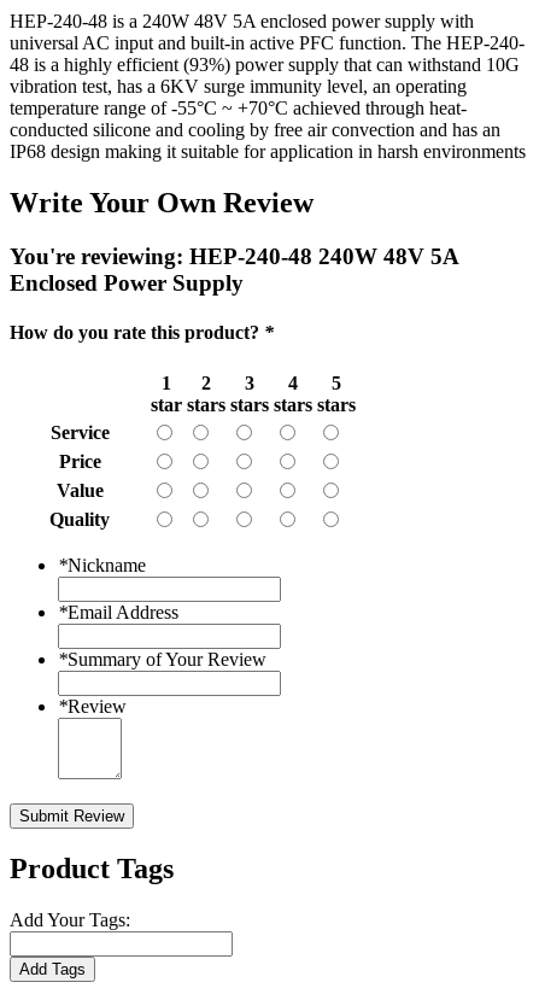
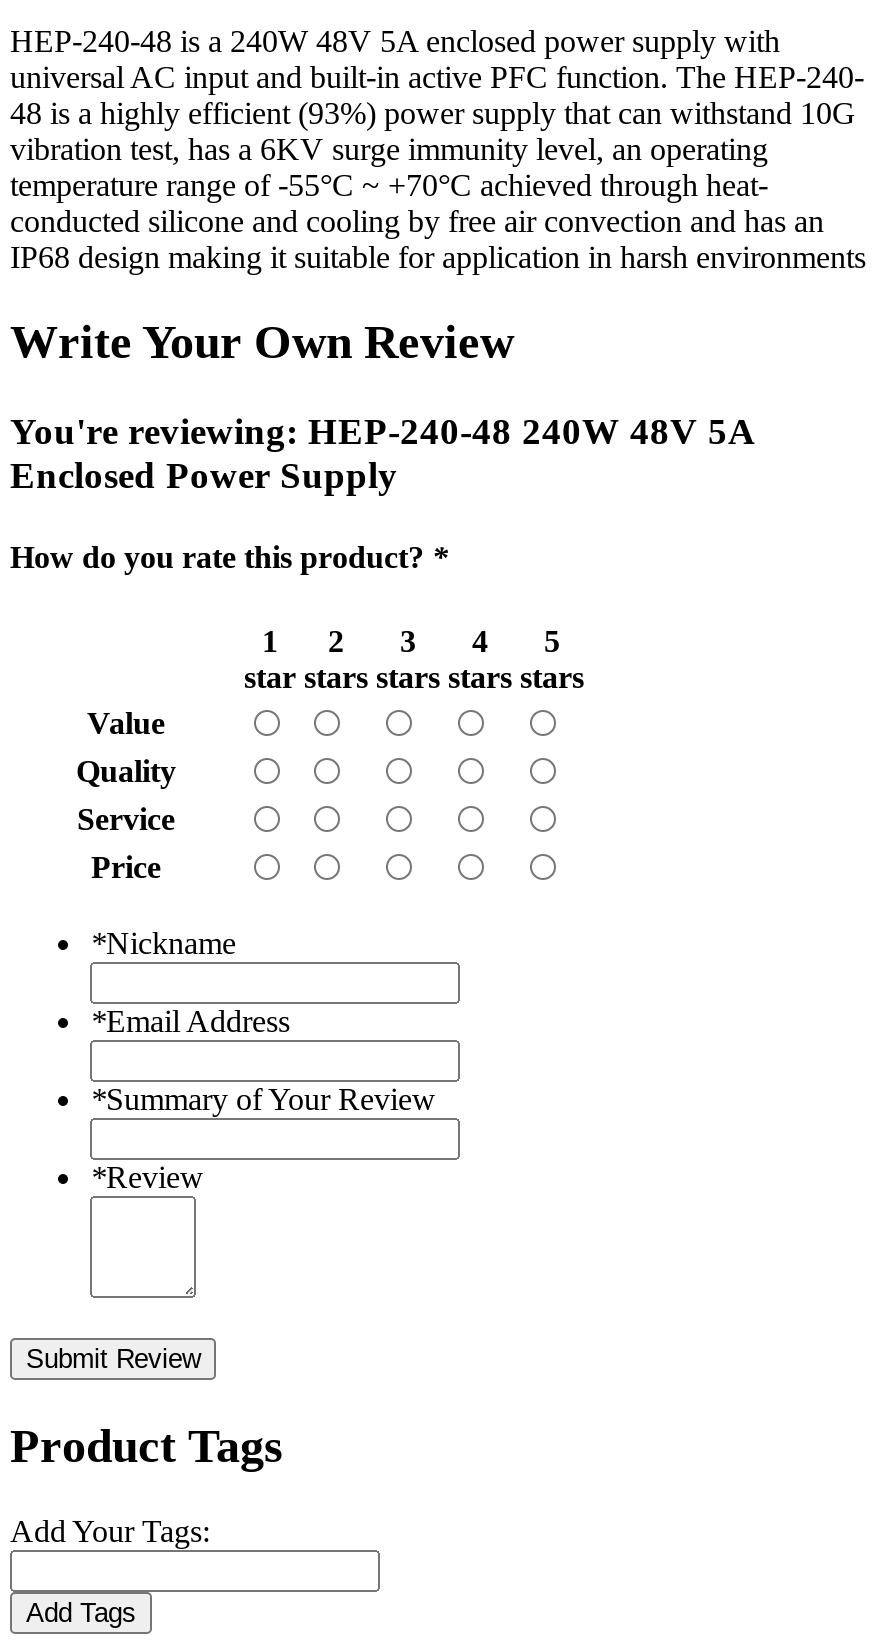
moved down: Service | Price

moved up: Value | Quality
